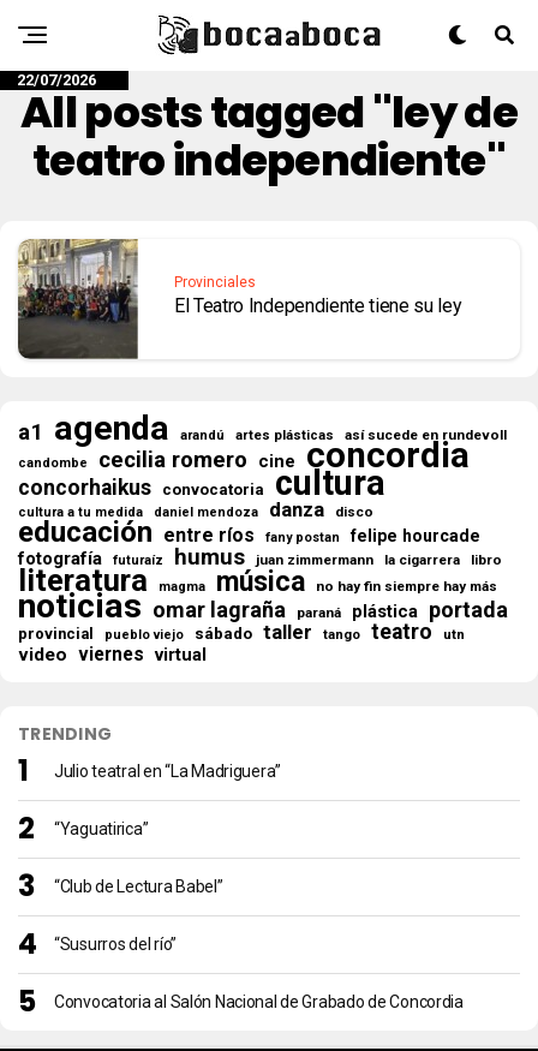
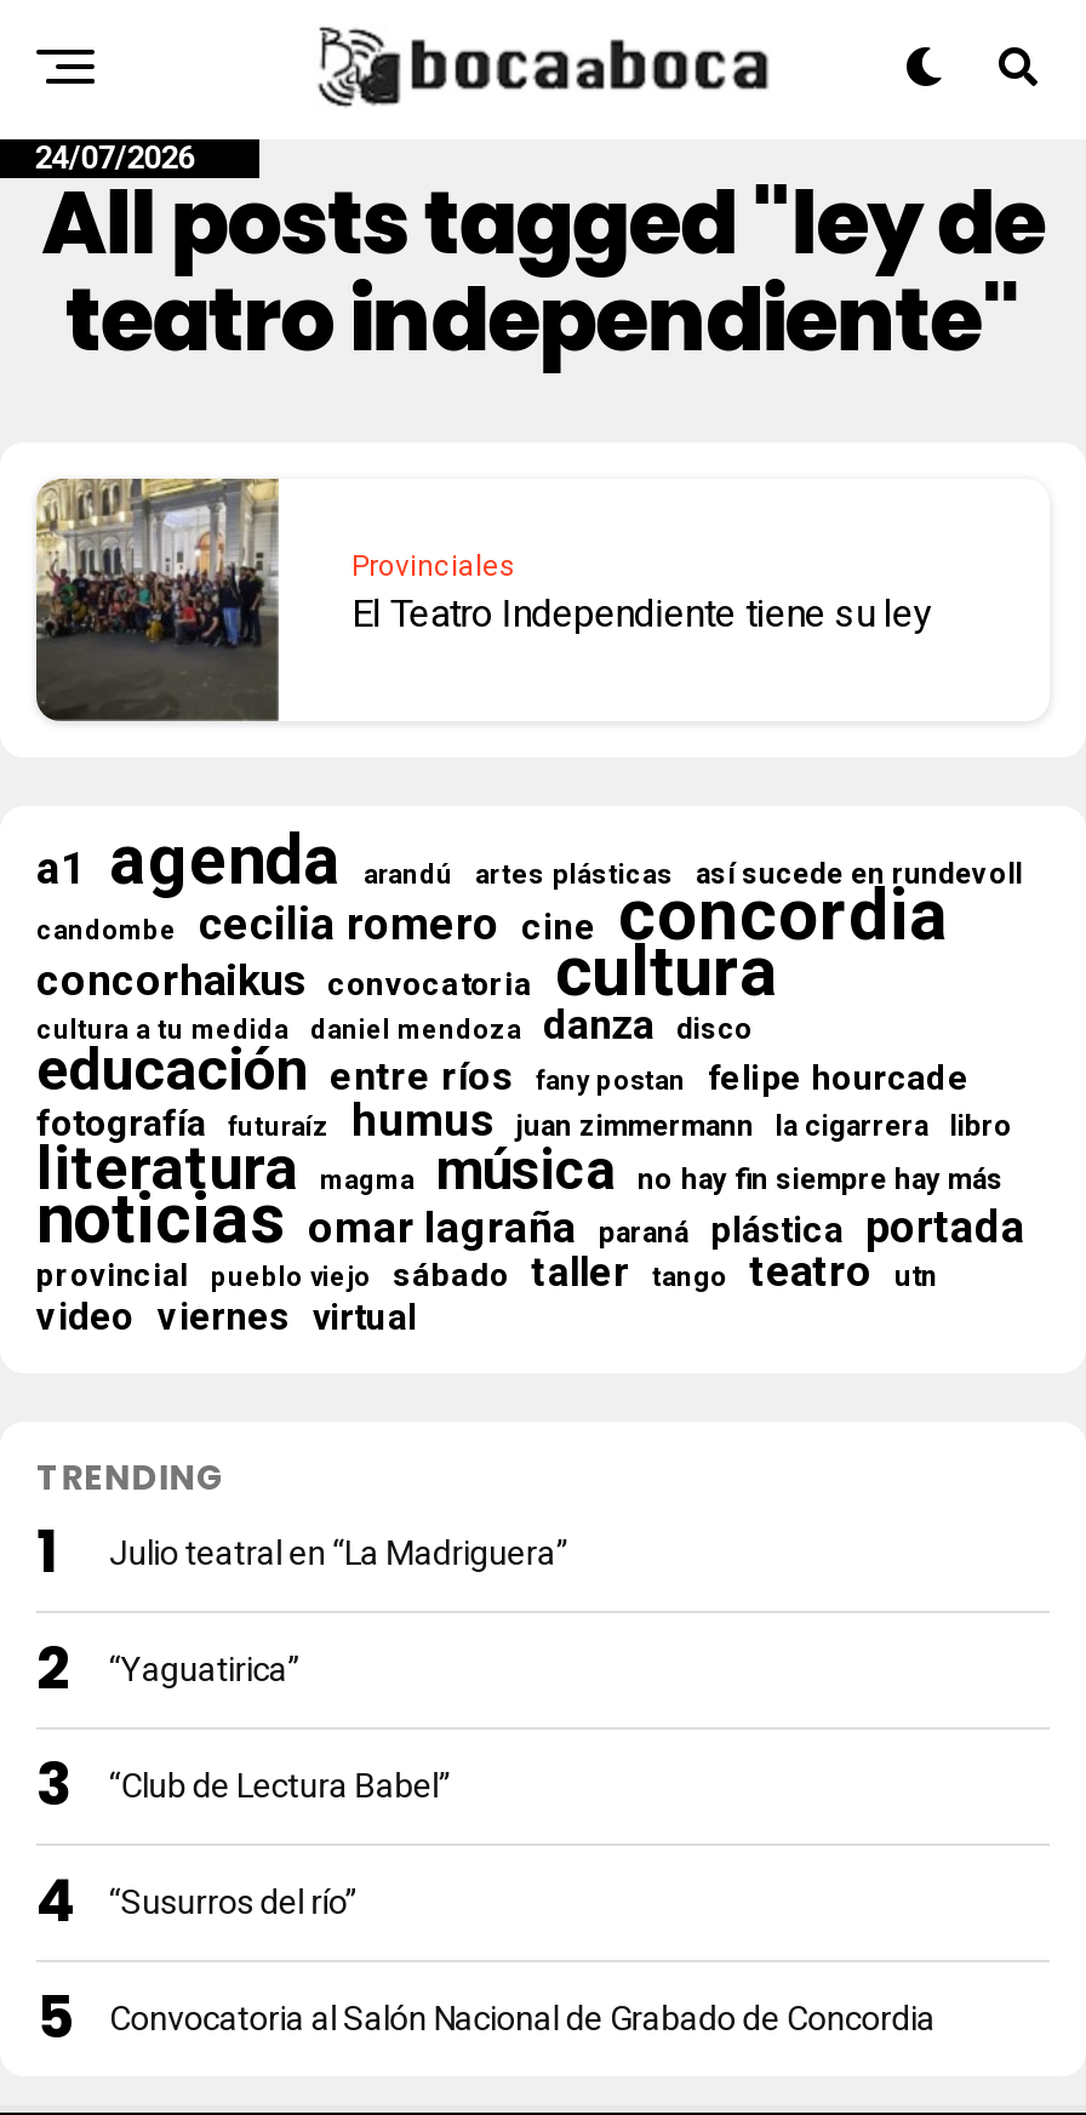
- 22/07/2026
+ 24/07/2026
